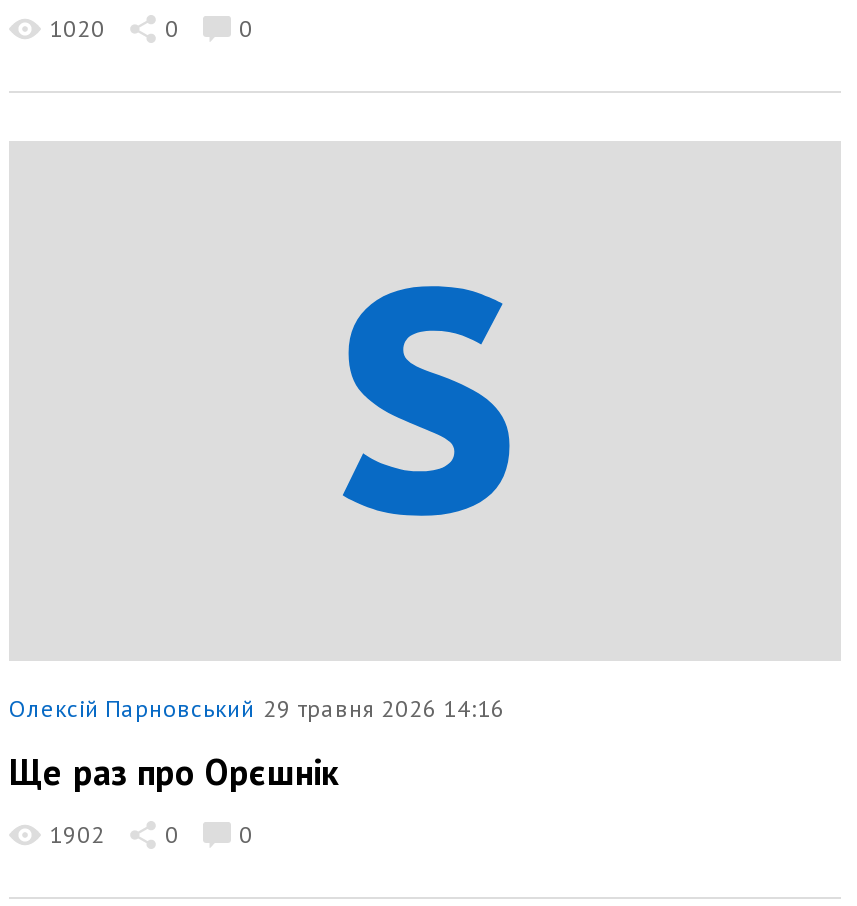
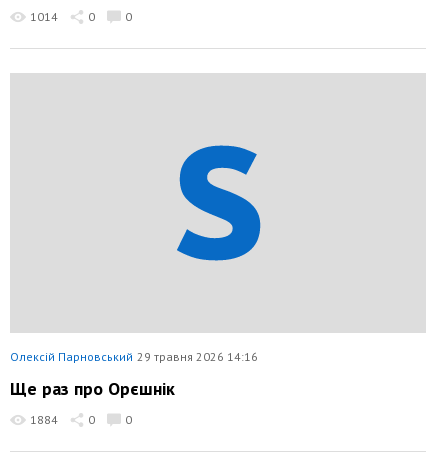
- 1020 0 0
+ 1014 0 0

- 1902 0 0
+ 1884 0 0
